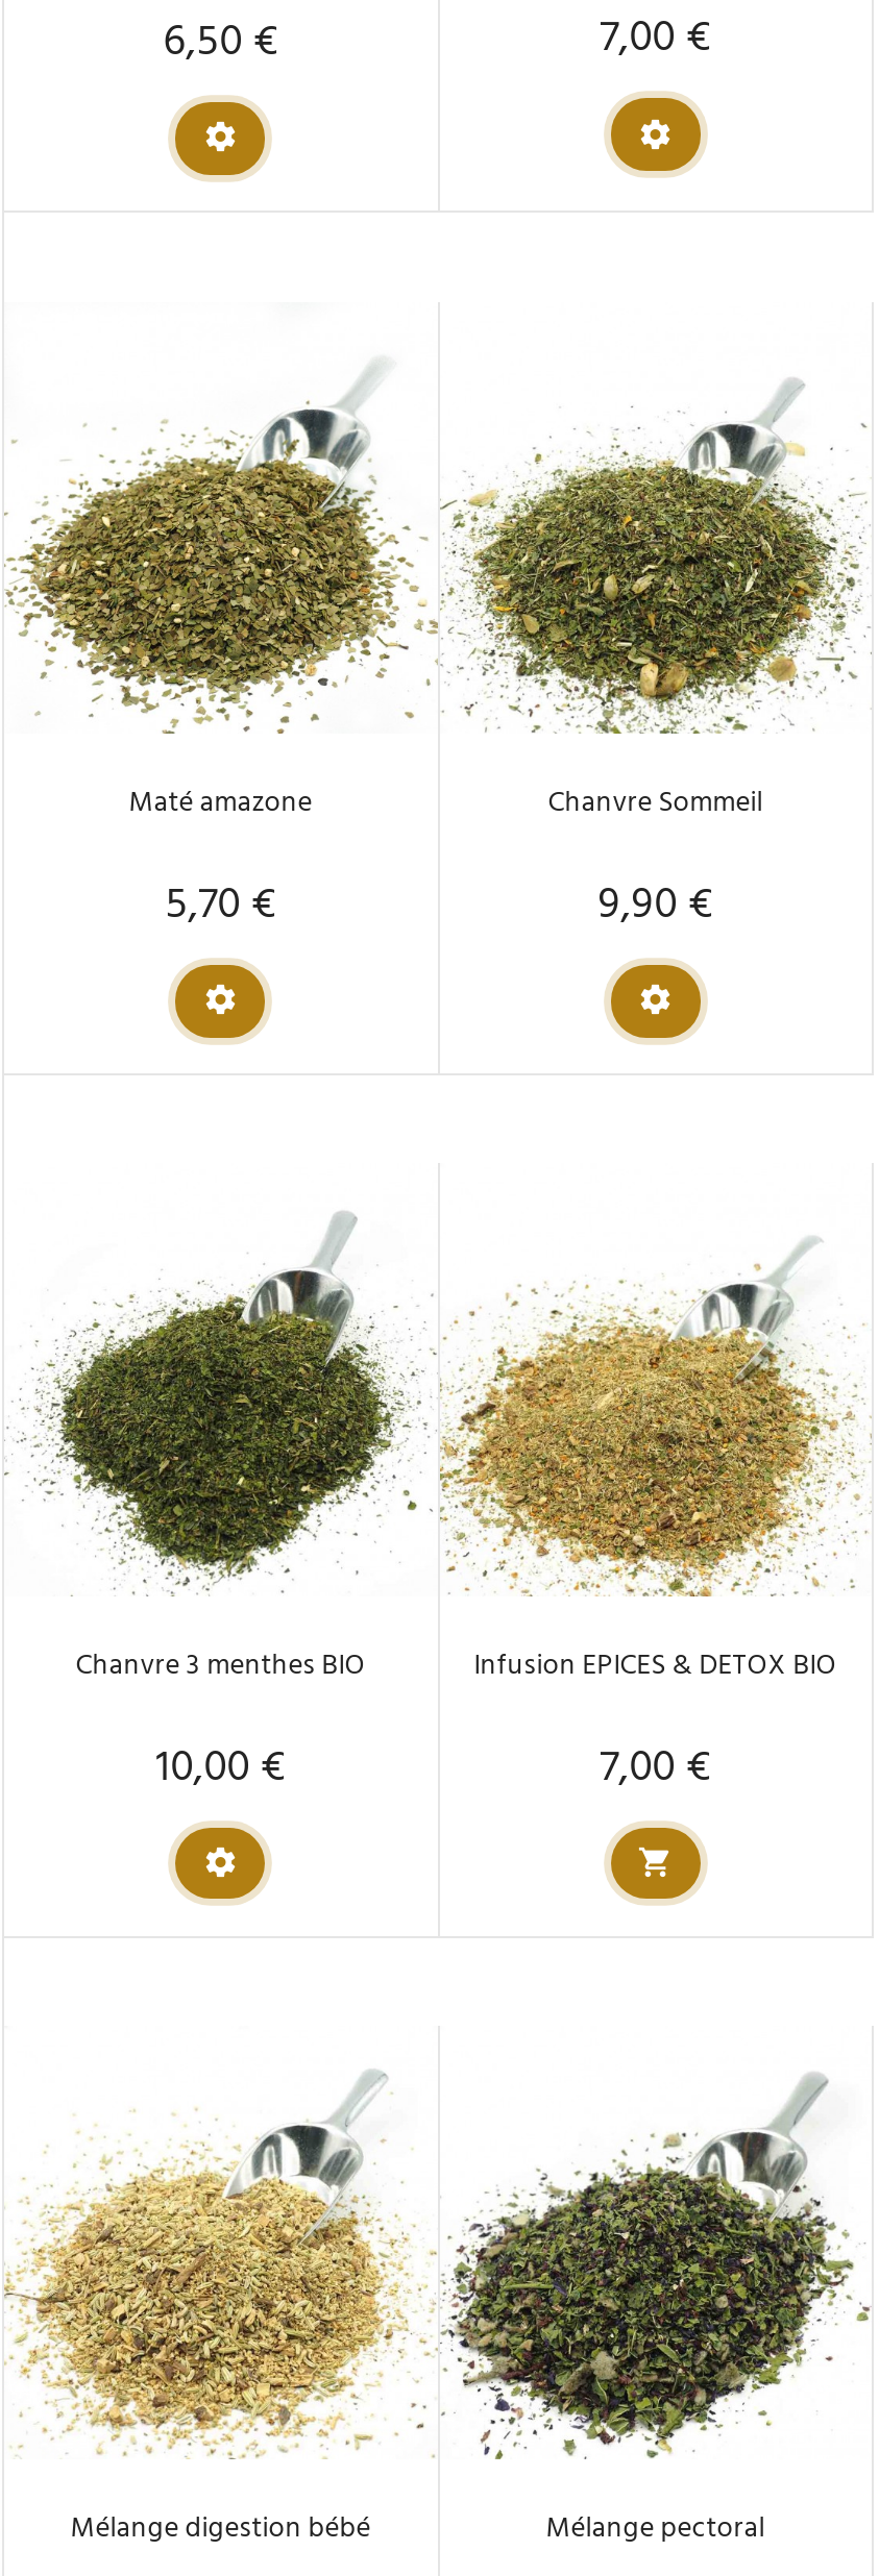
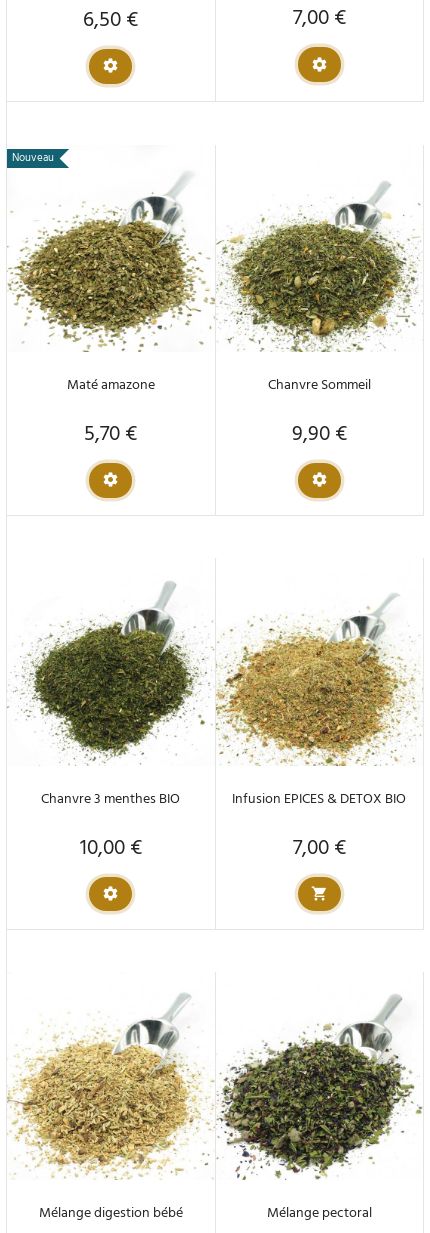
+ Nouveau
